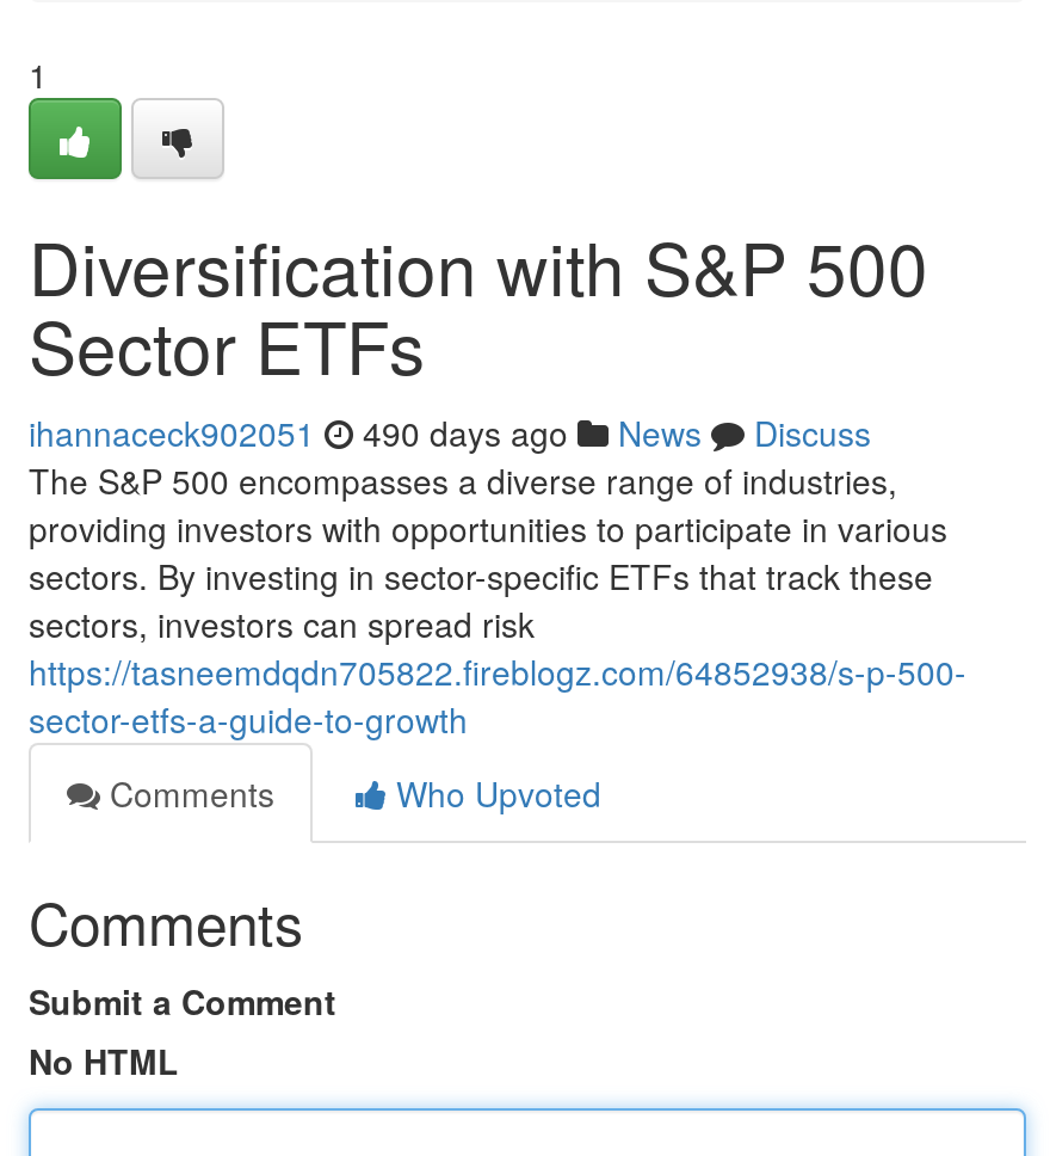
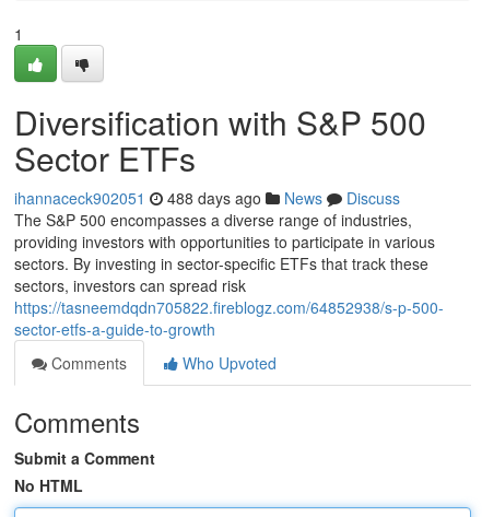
- ihannaceck902051 490 days ago News Discuss
+ ihannaceck902051 488 days ago News Discuss
